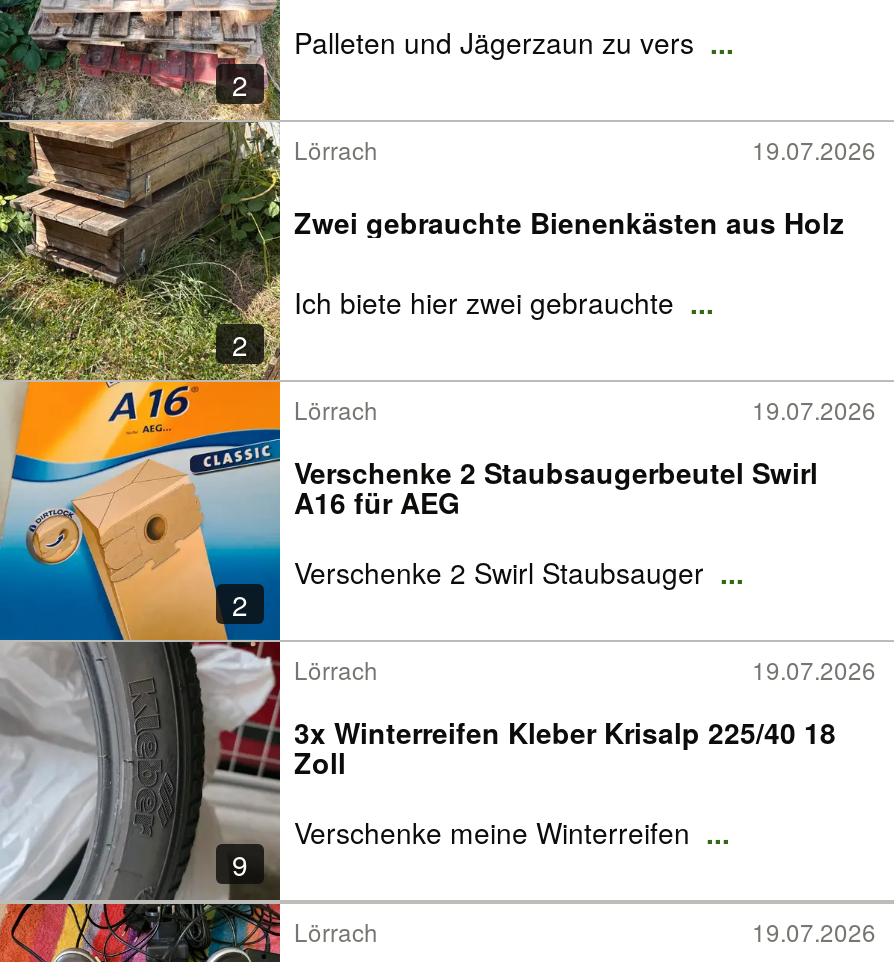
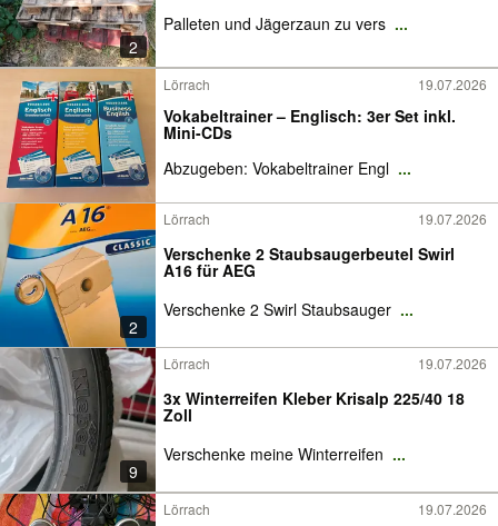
- [image]
- Zwei gebrauchte Bienenkästen aus Holz
+ [image]
+ Vokabeltrainer – Englisch: 3er Set inkl.
+ Mini-CDs

- Ich biete hier zwei gebrauchte ...
+ Abzugeben: Vokabeltrainer Engl ...

- 2
